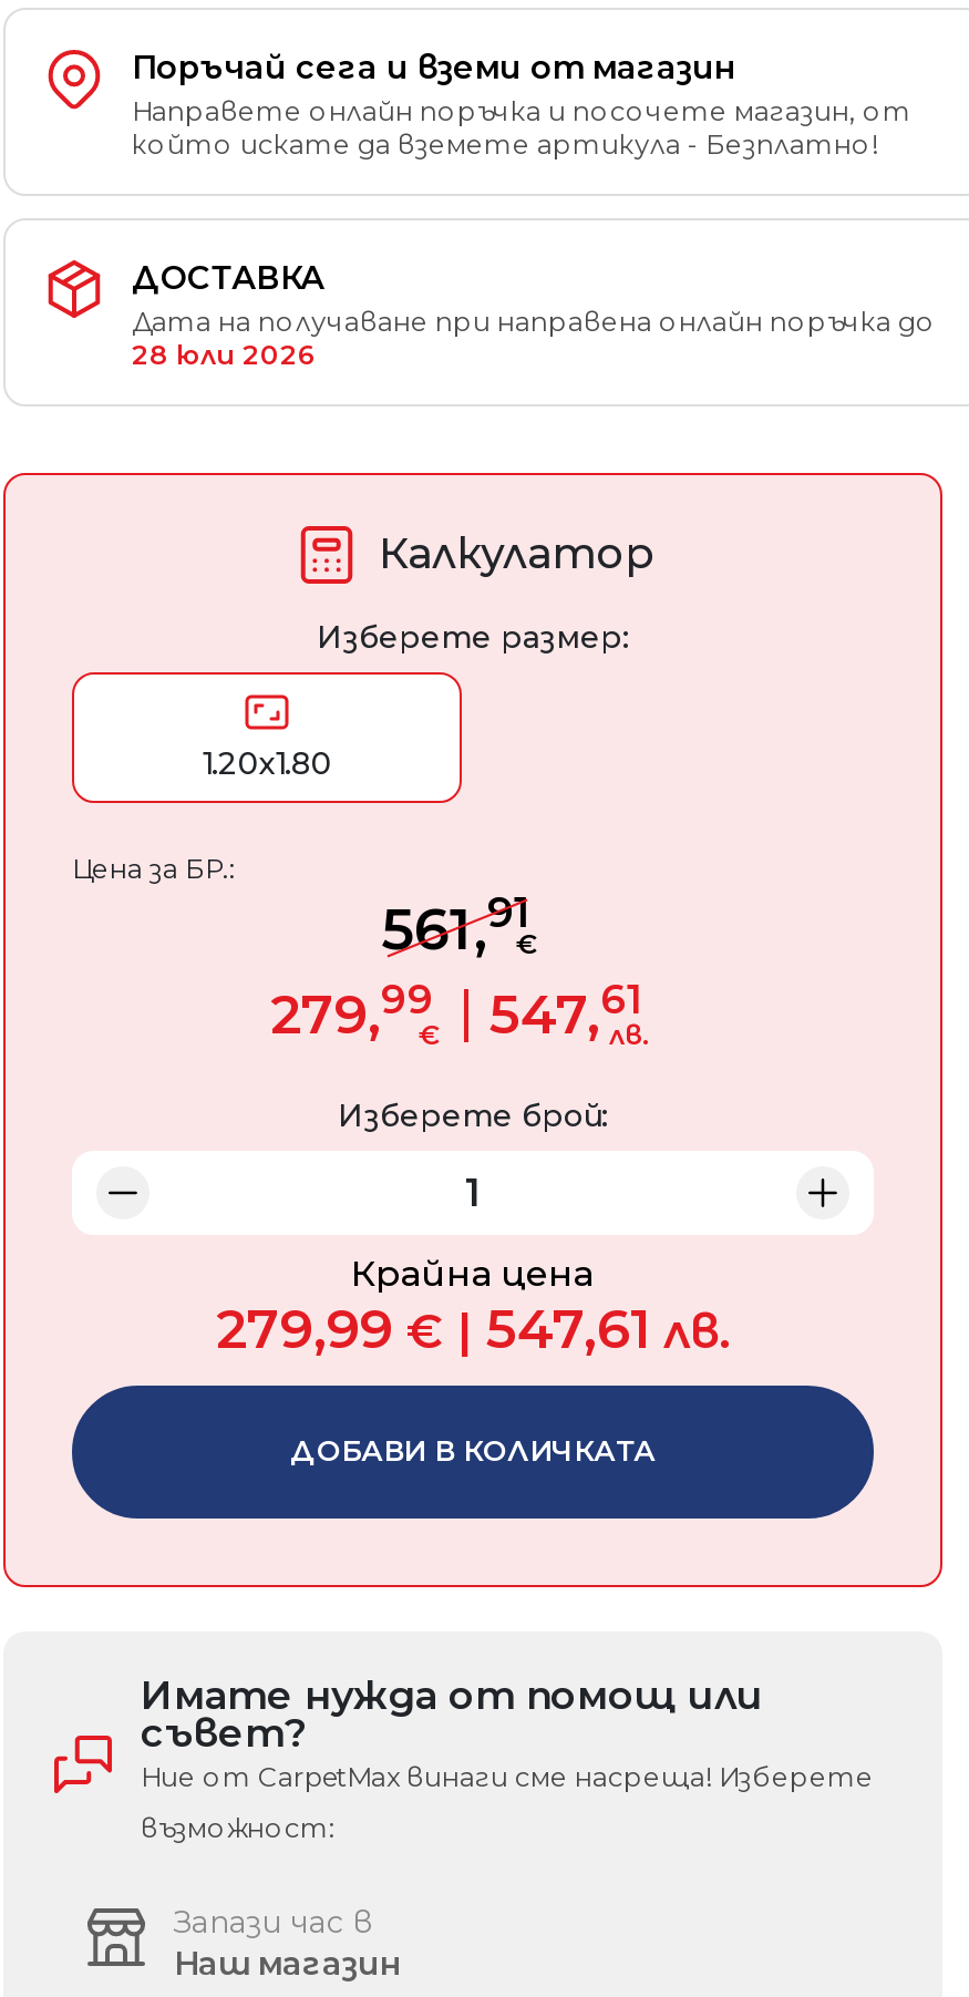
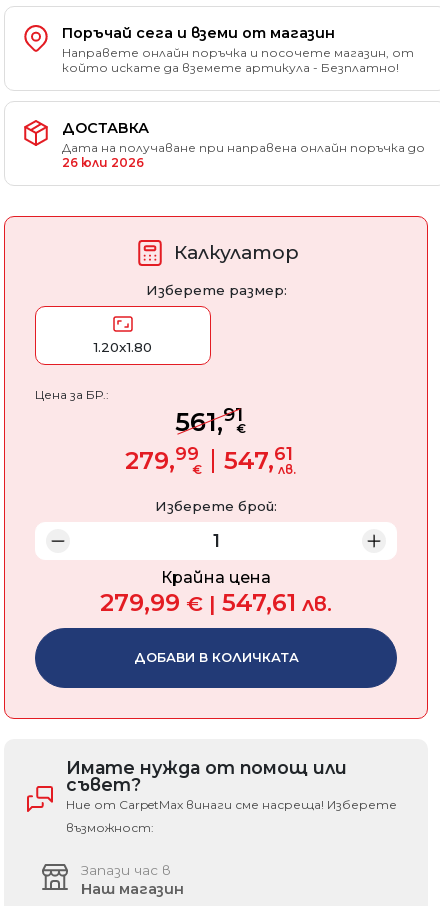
- 28 юли 2026
+ 26 юли 2026
